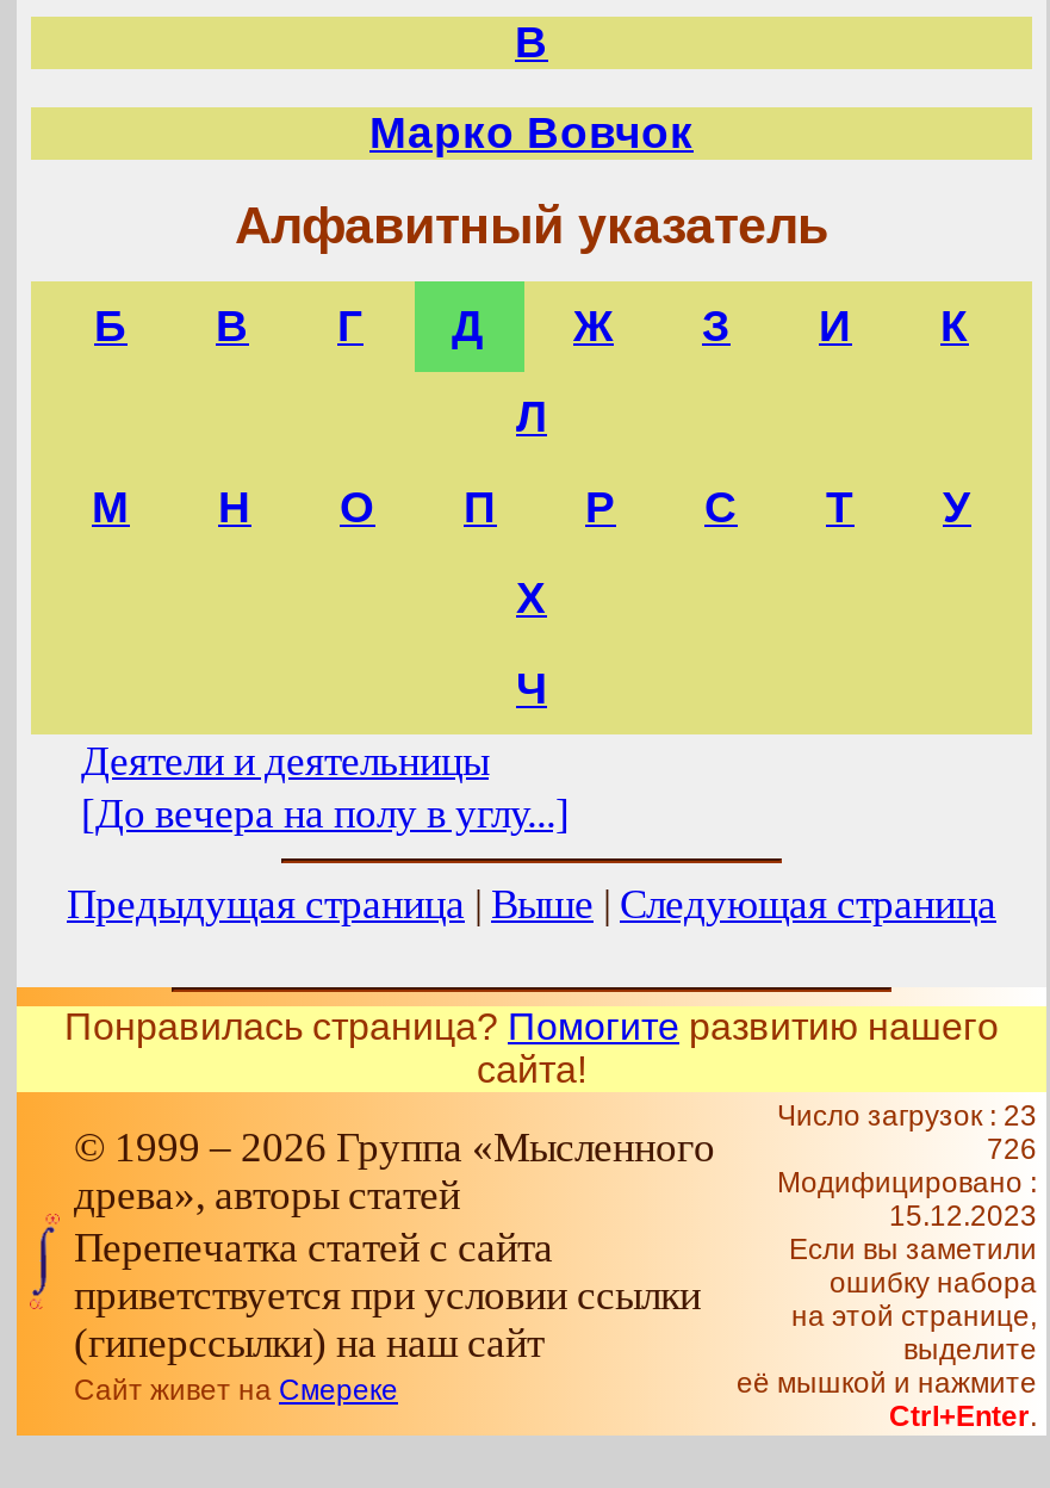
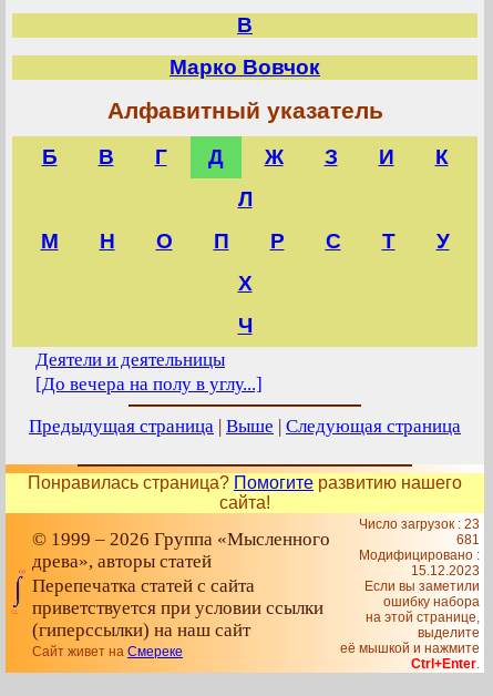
- 726
+ 681
